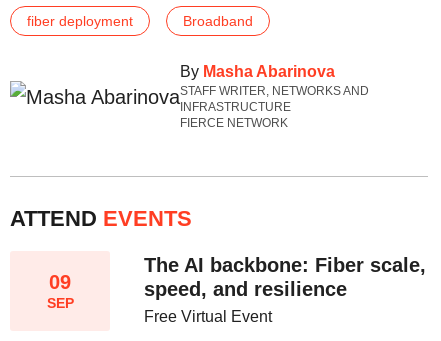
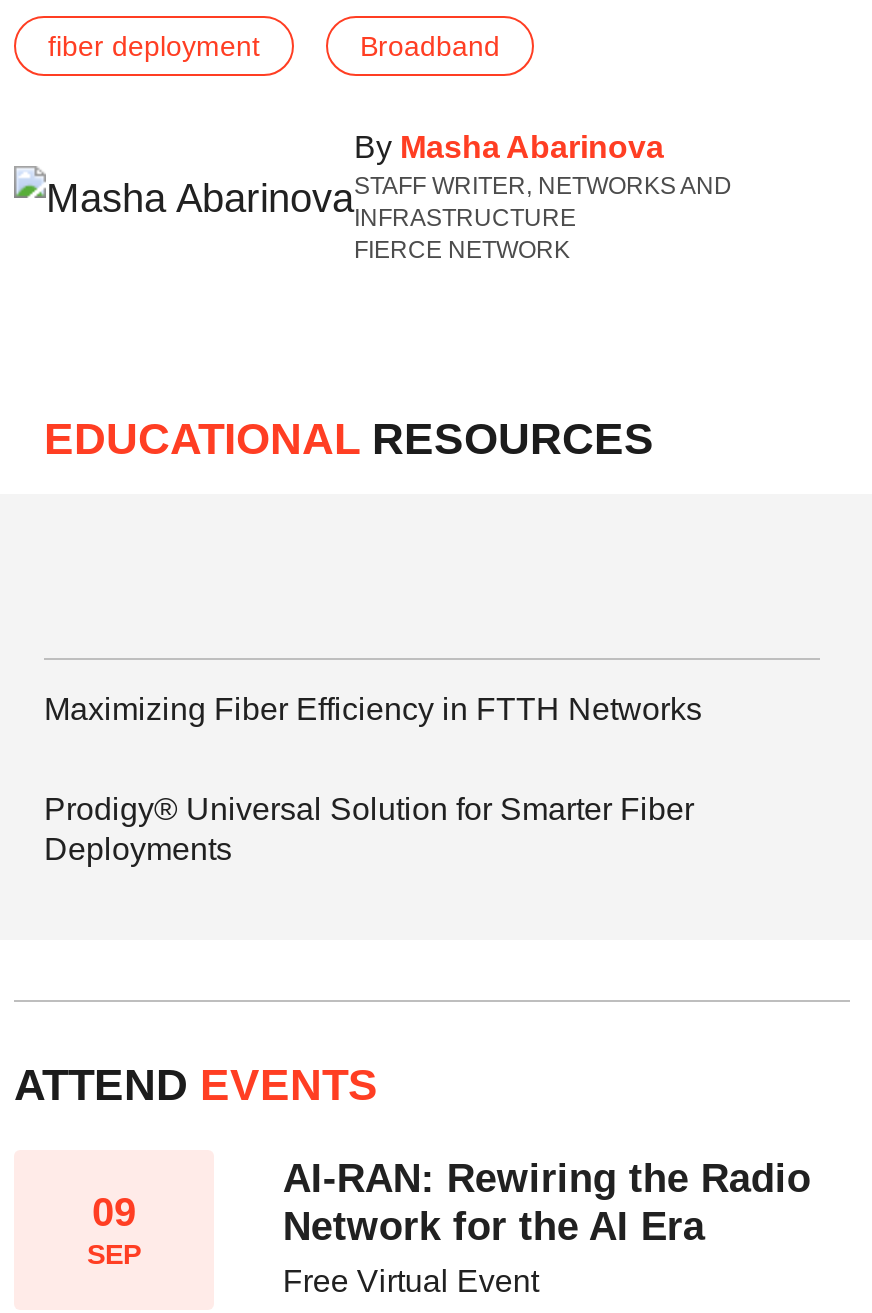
+ EDUCATIONAL RESOURCES

+ Maximizing Fiber Efficiency in FTTH Networks
+ Prodigy® Universal Solution for Smarter Fiber
+ Deployments

- The AI backbone: Fiber scale,
- speed, and resilience
+ AI-RAN: Rewiring the Radio
+ Network for the AI Era
